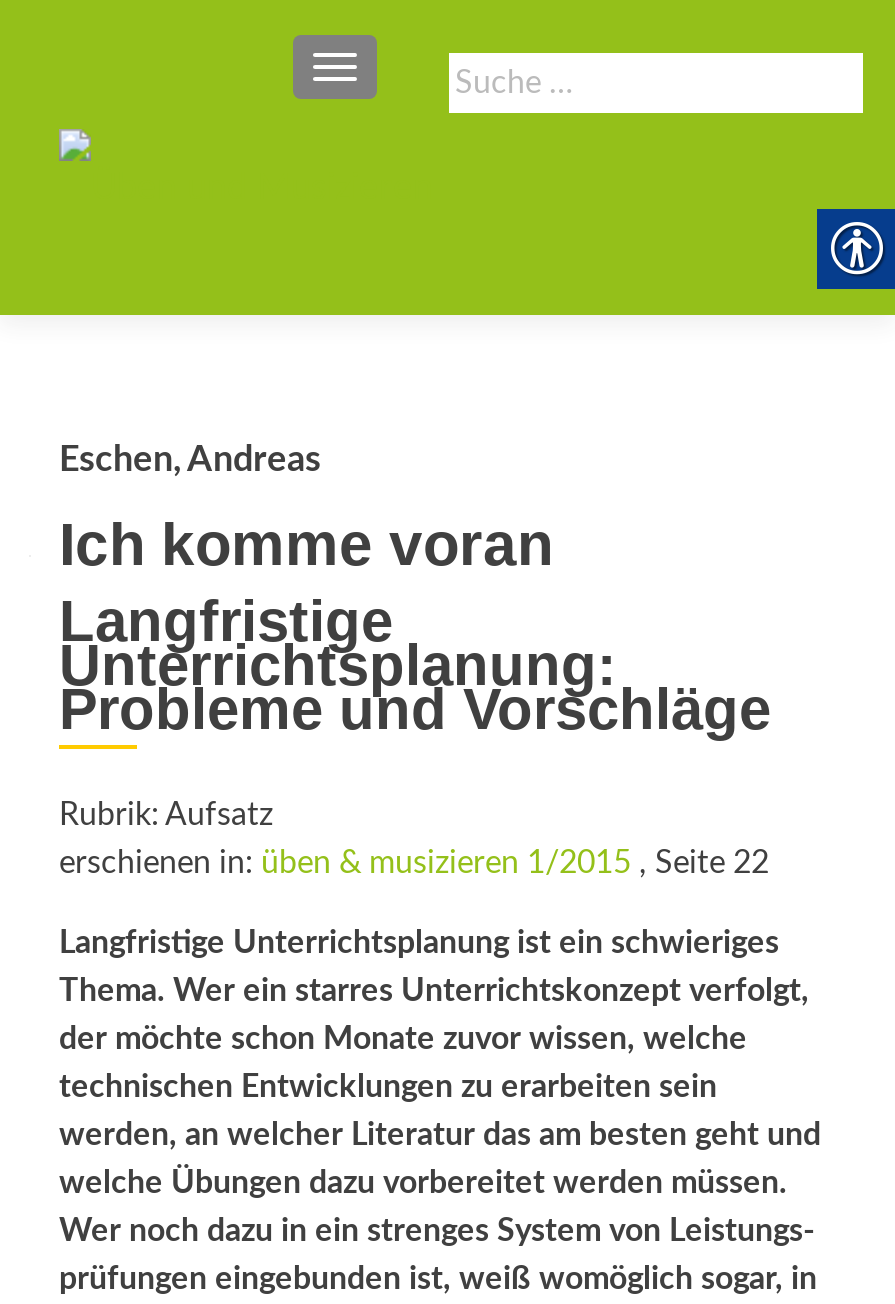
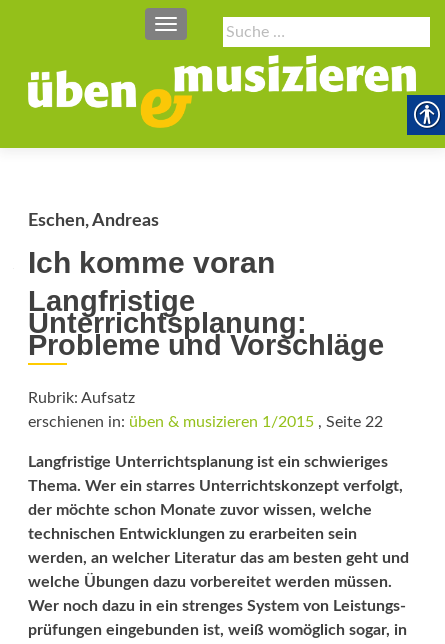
+ [image]
